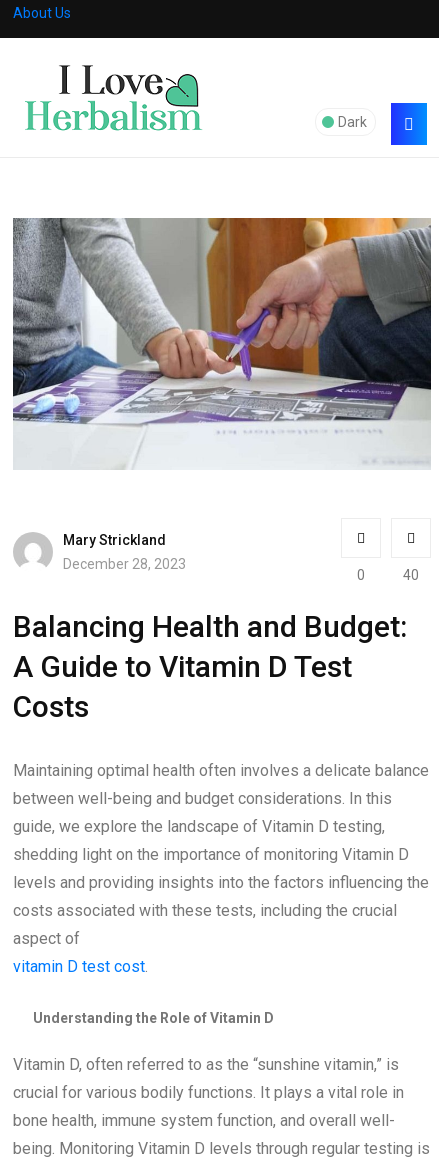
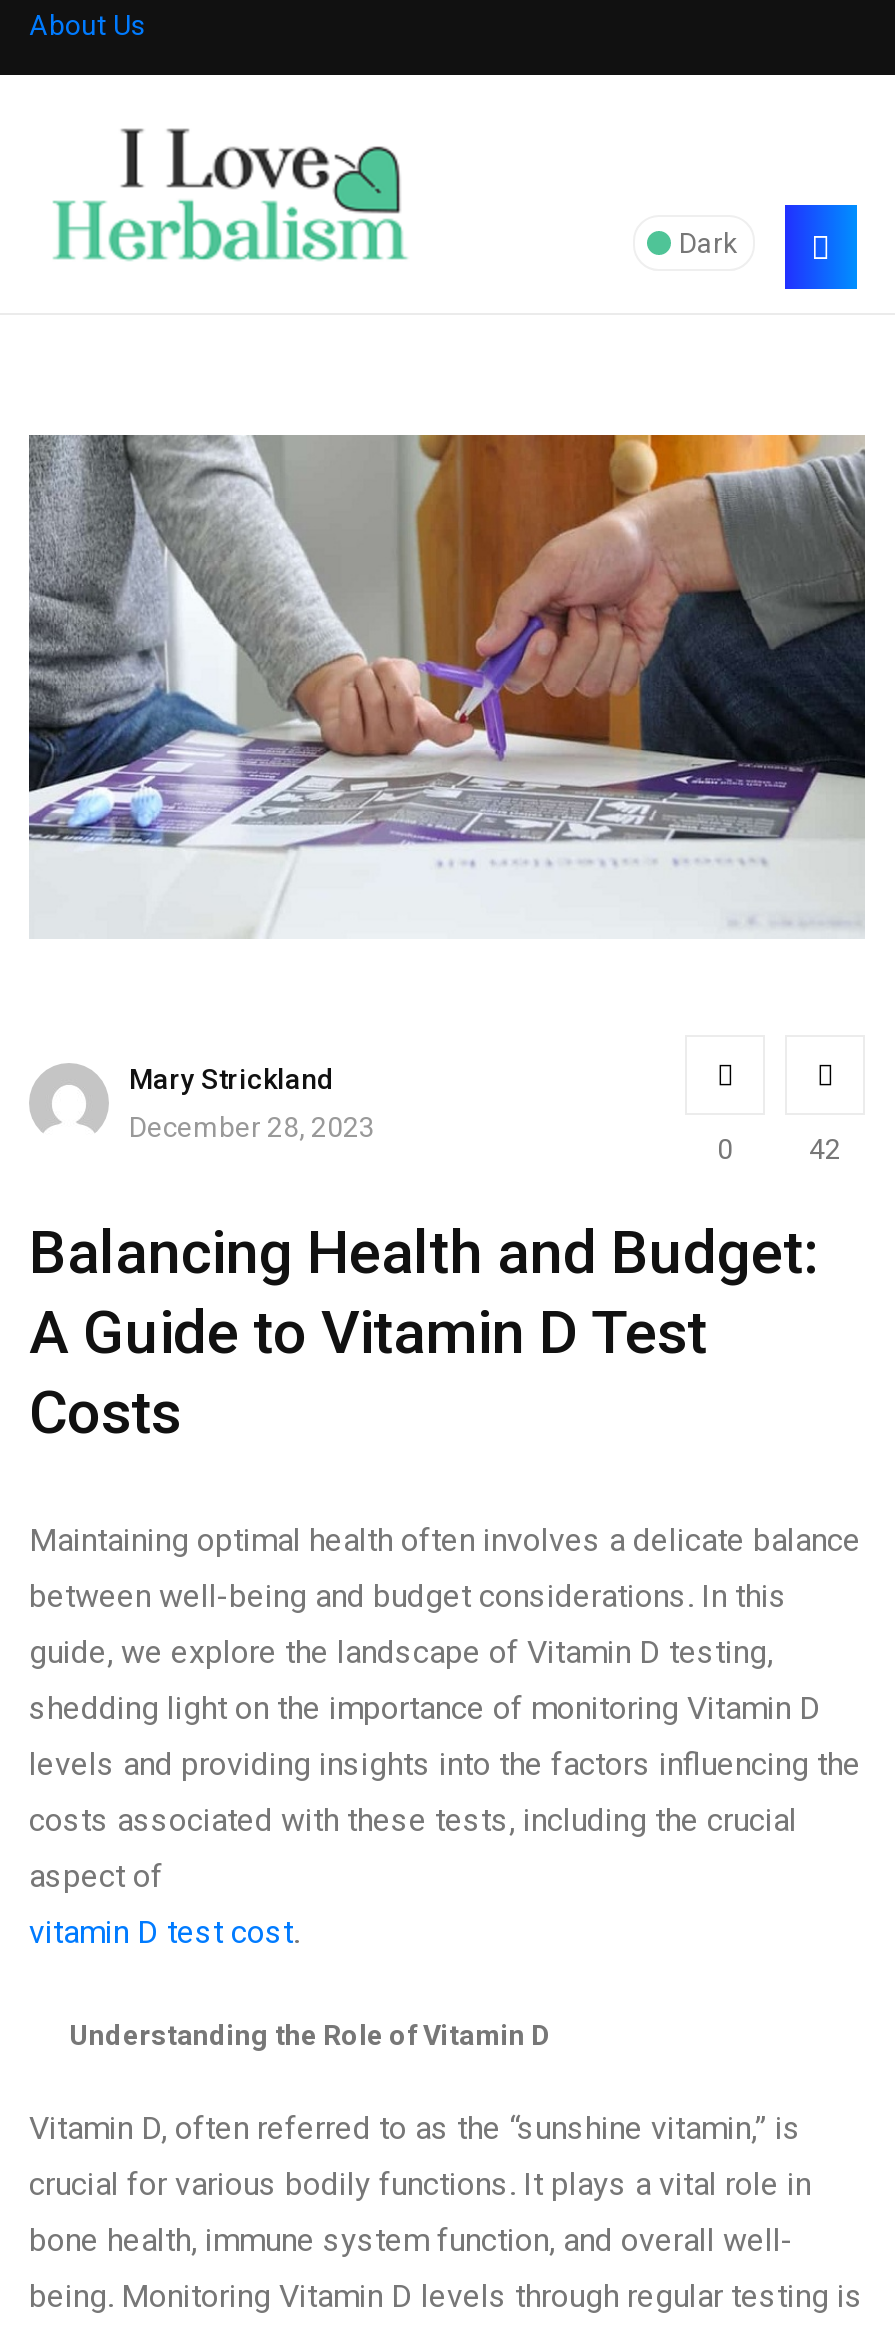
- 40
+ 42
